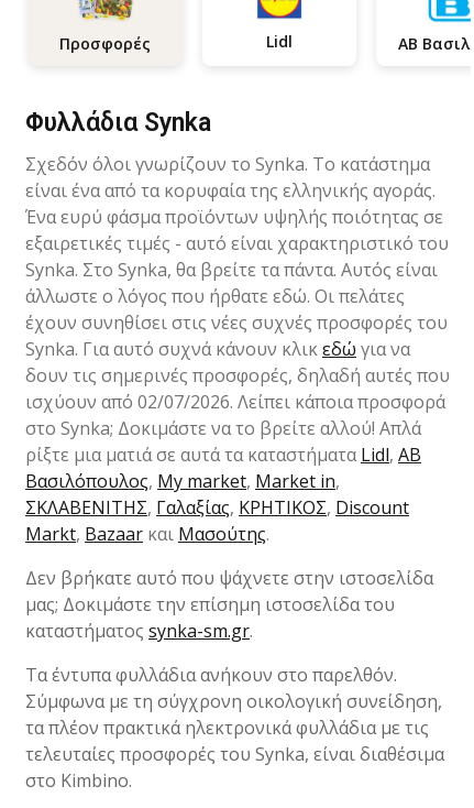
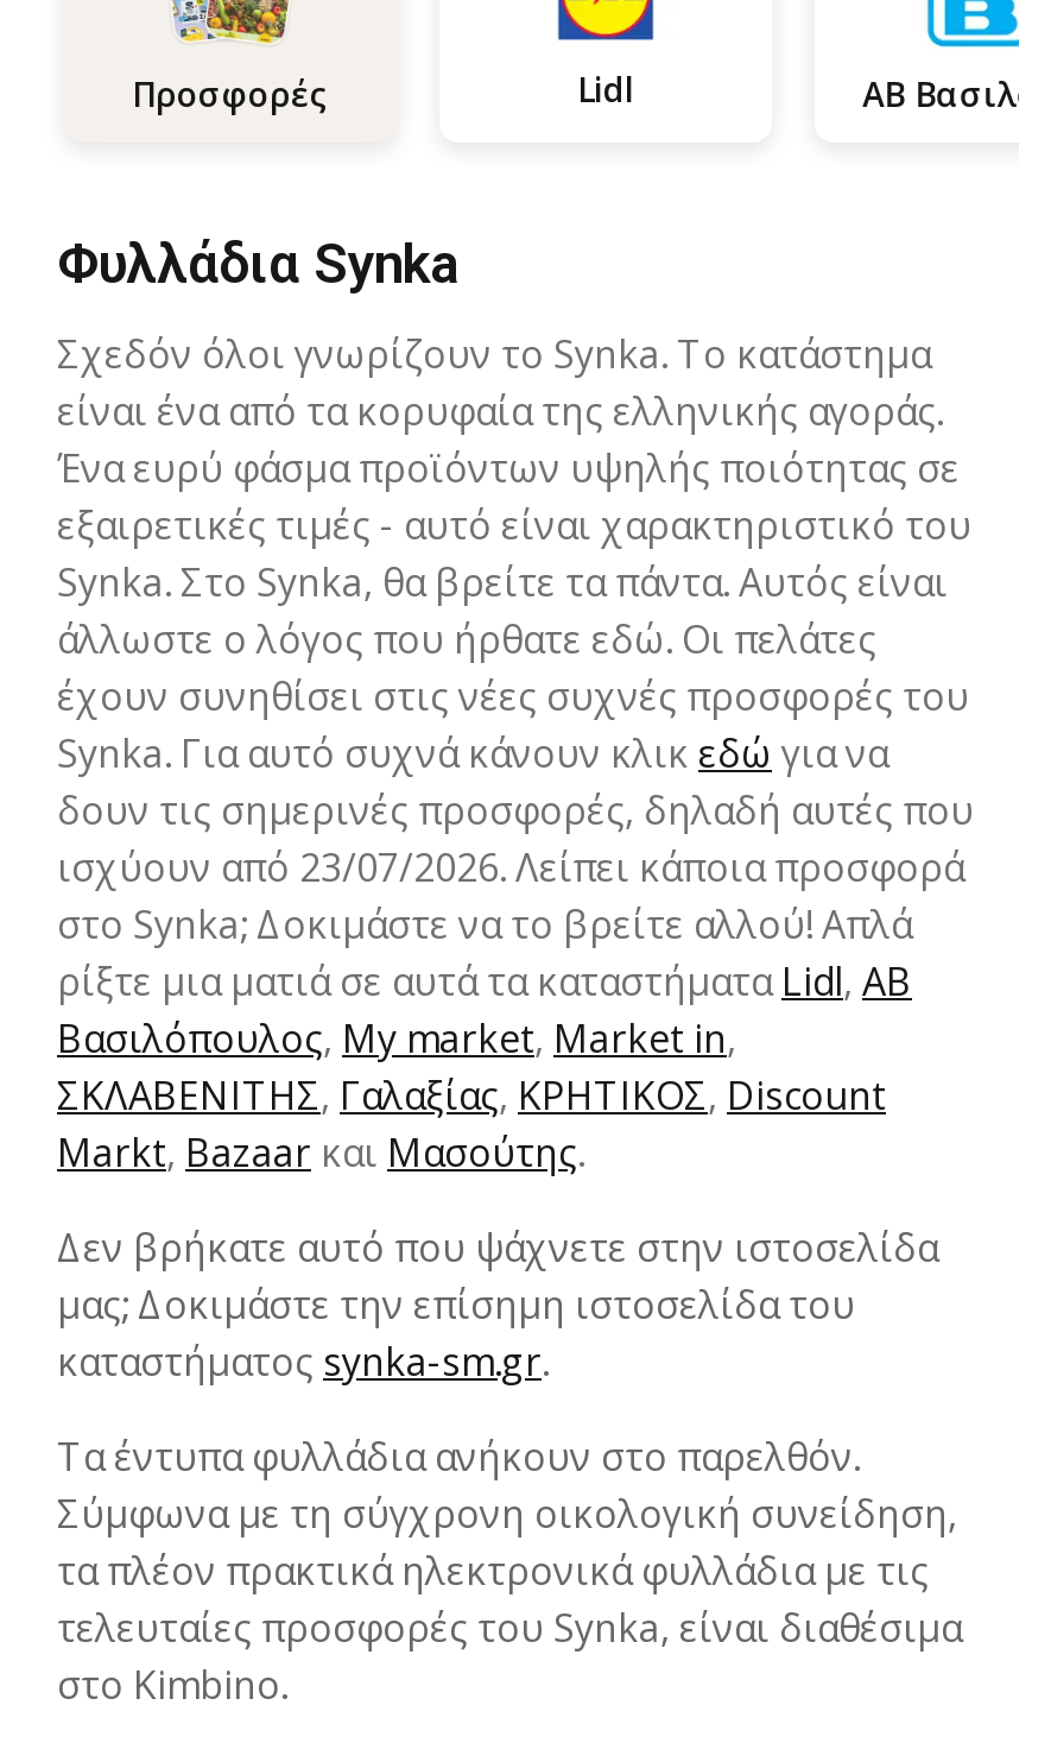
- ισχύουν από 02/07/2026. Λείπει κάποια προσφορά
+ ισχύουν από 23/07/2026. Λείπει κάποια προσφορά
